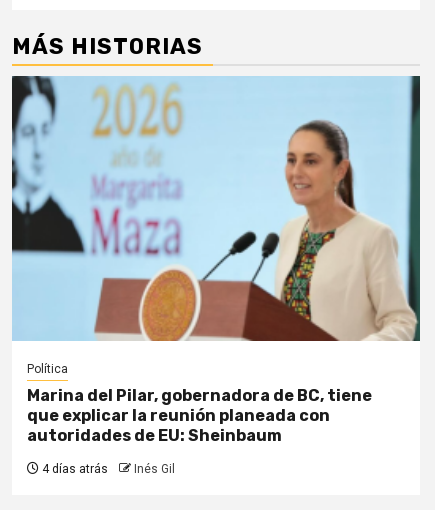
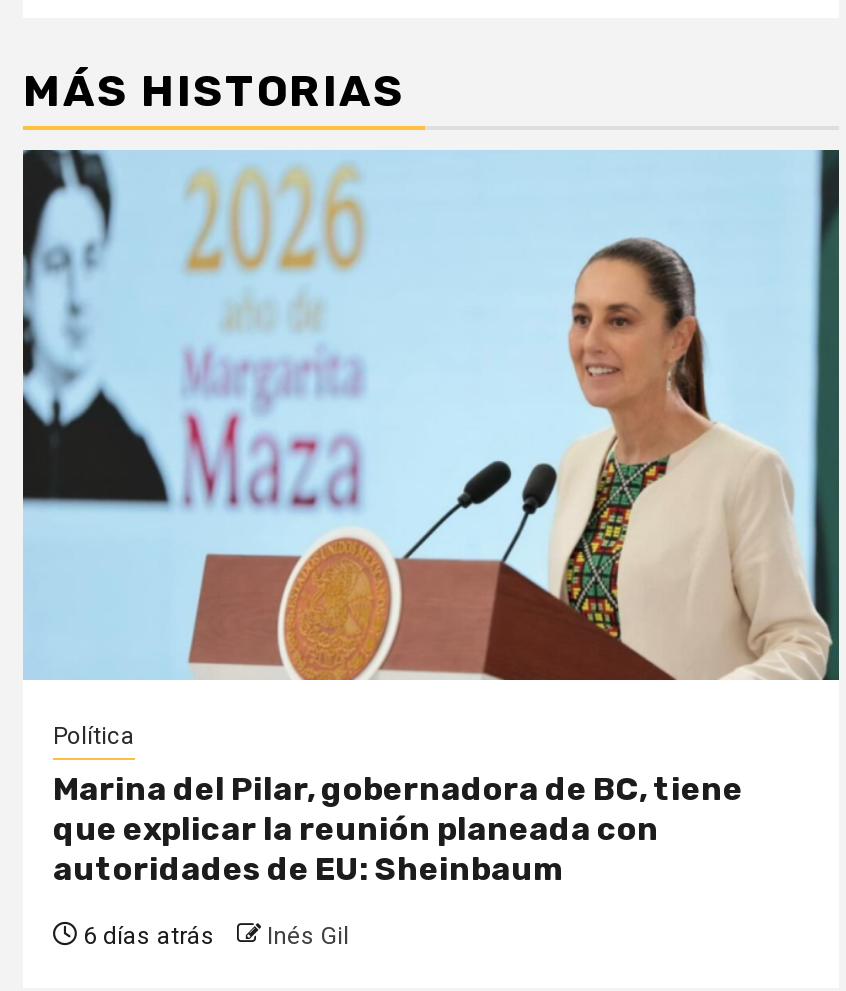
- 4 días atrás Inés Gil
+ 6 días atrás Inés Gil
